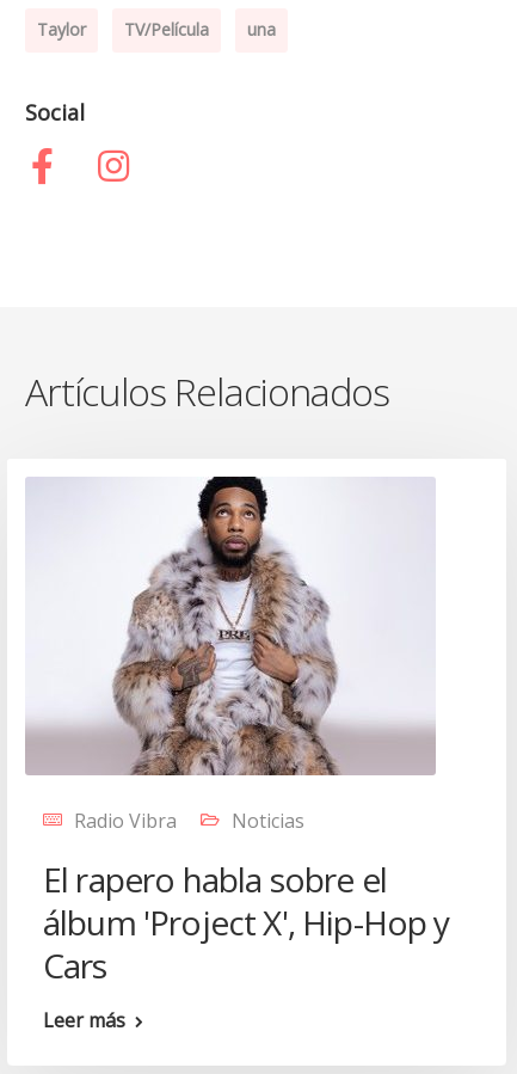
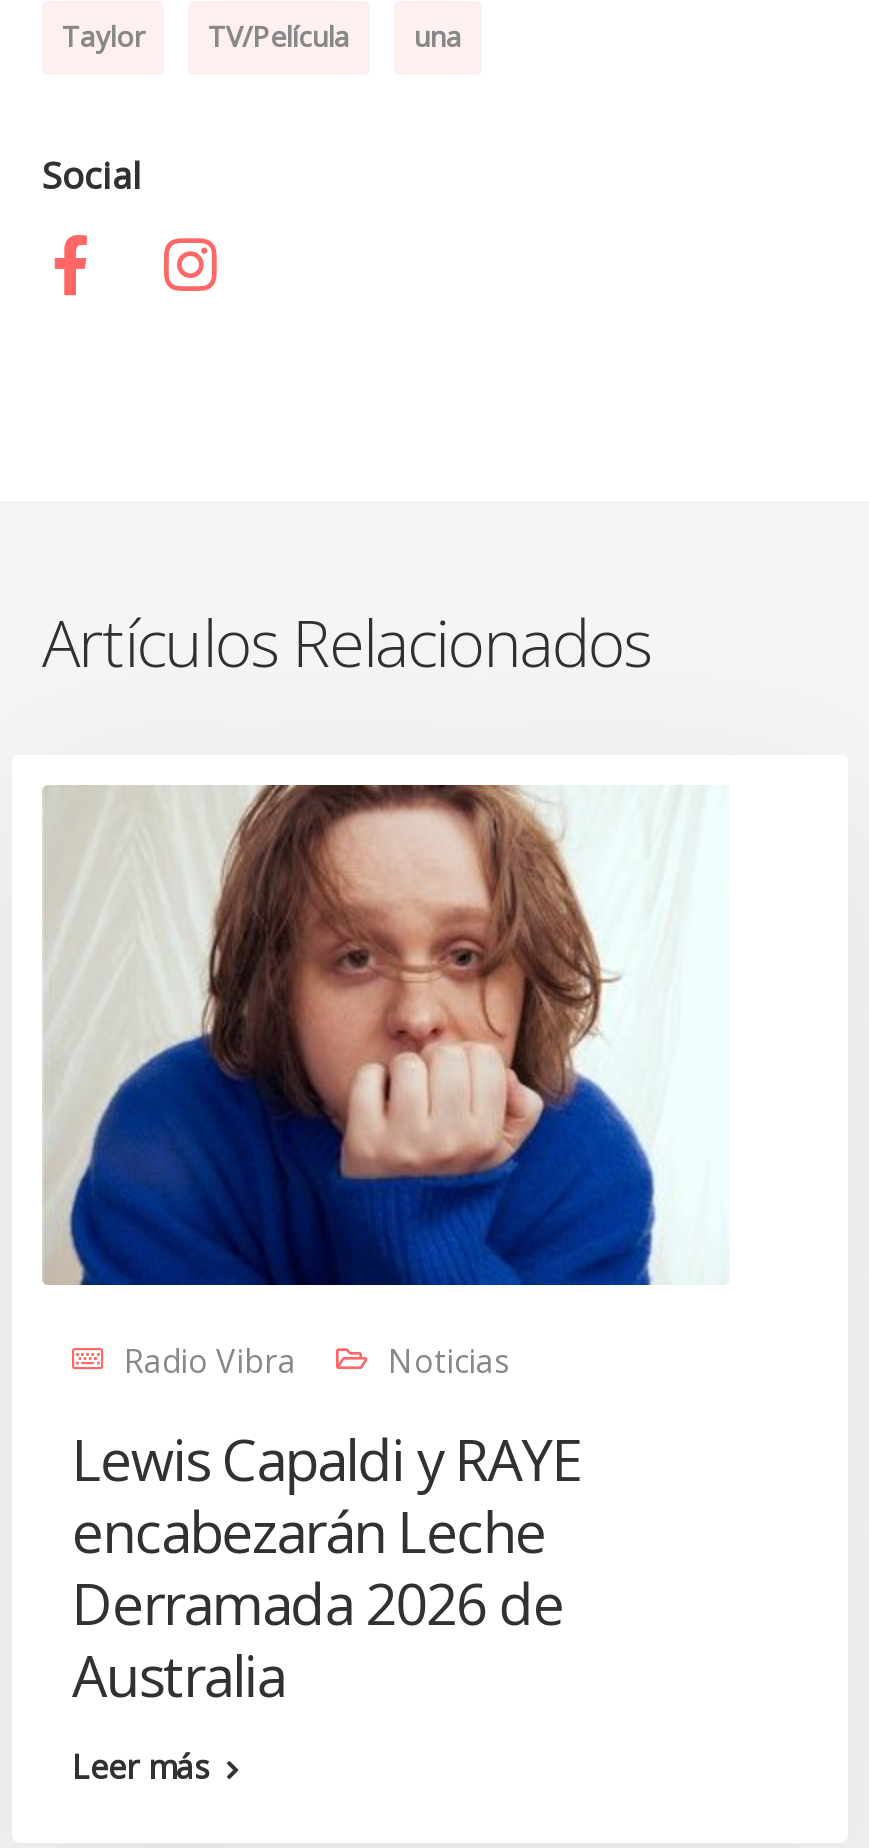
- [image]
+ [image]

- El rapero habla sobre el
- álbum 'Project X', Hip-Hop y
- Cars
+ Lewis Capaldi y RAYE
+ encabezarán Leche
+ Derramada 2026 de
+ Australia
